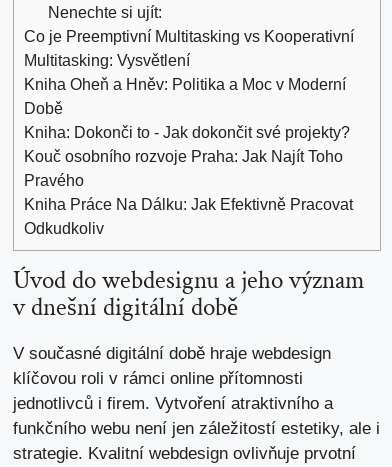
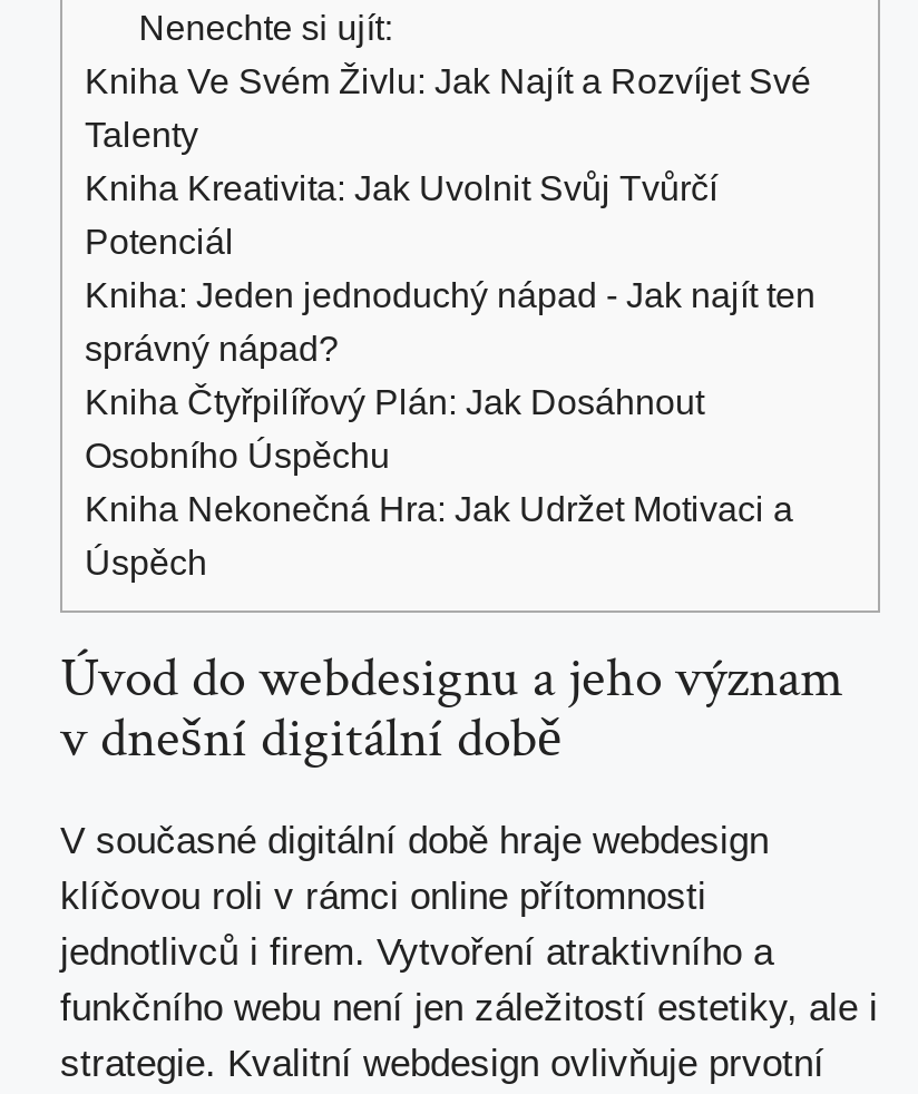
- Co je Preemptivní Multitasking vs Kooperativní
- Multitasking: Vysvětlení
- Kniha Oheň a Hněv: Politika a Moc v Moderní
- Době
- Kniha: Dokonči to - Jak dokončit své projekty?
- Kouč osobního rozvoje Praha: Jak Najít Toho
- Pravého
- Kniha Práce Na Dálku: Jak Efektivně Pracovat
- Odkudkoliv
+ Kniha Ve Svém Živlu: Jak Najít a Rozvíjet Své
+ Talenty
+ Kniha Kreativita: Jak Uvolnit Svůj Tvůrčí
+ Potenciál
+ Kniha: Jeden jednoduchý nápad - Jak najít ten
+ správný nápad?
+ Kniha Čtyřpilířový Plán: Jak Dosáhnout
+ Osobního Úspěchu
+ Kniha Nekonečná Hra: Jak Udržet Motivaci a
+ Úspěch
